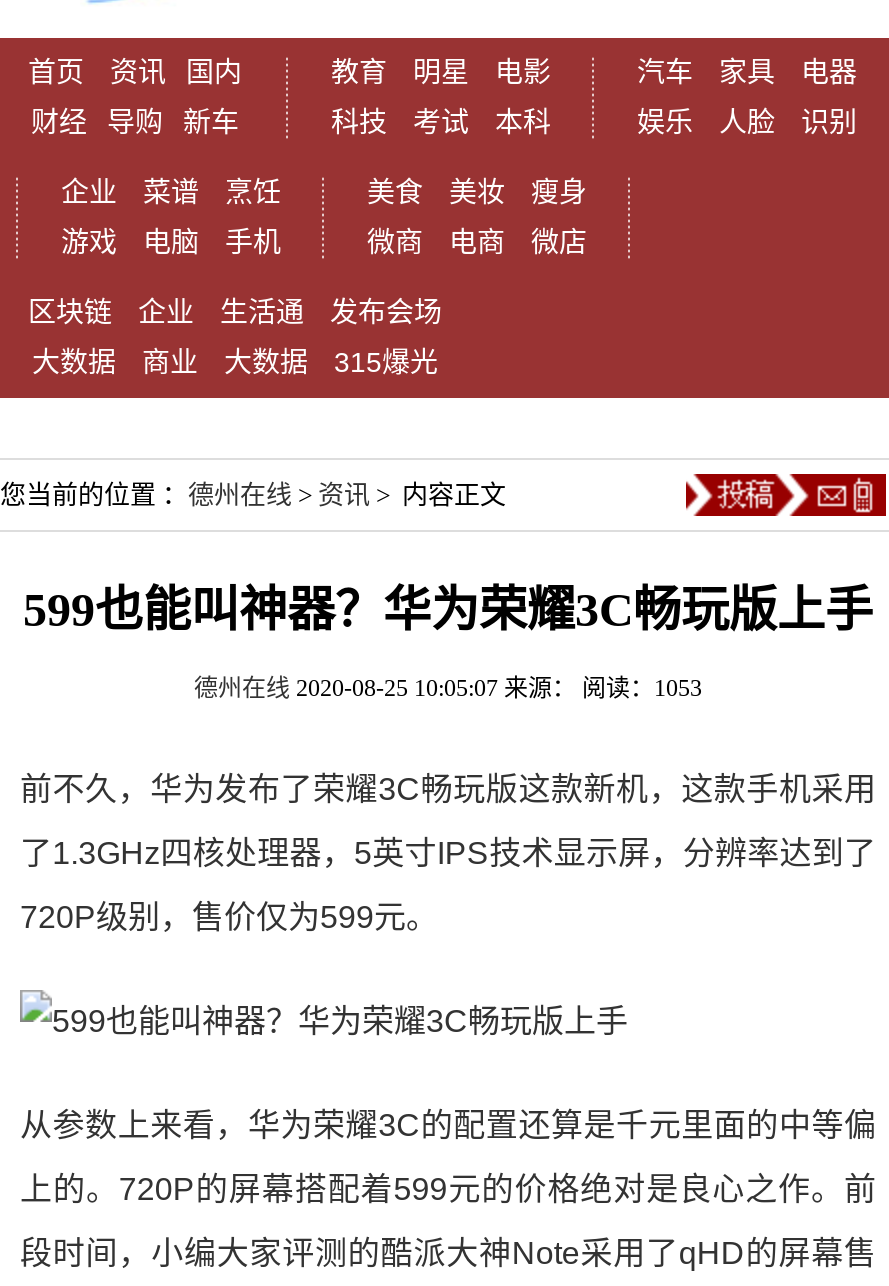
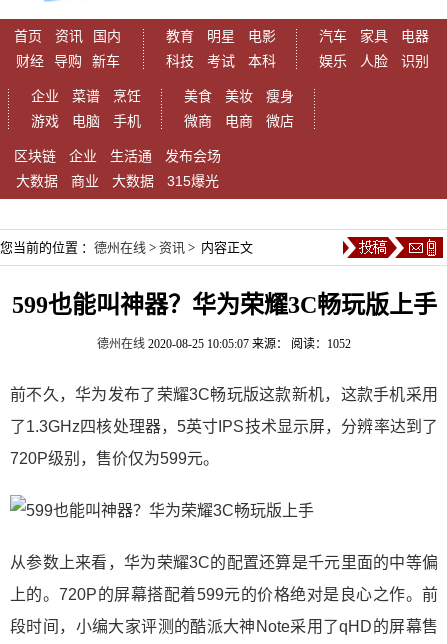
- 德州在线 2020-08-25 10:05:07 来源： 阅读：1053
+ 德州在线 2020-08-25 10:05:07 来源： 阅读：1052
